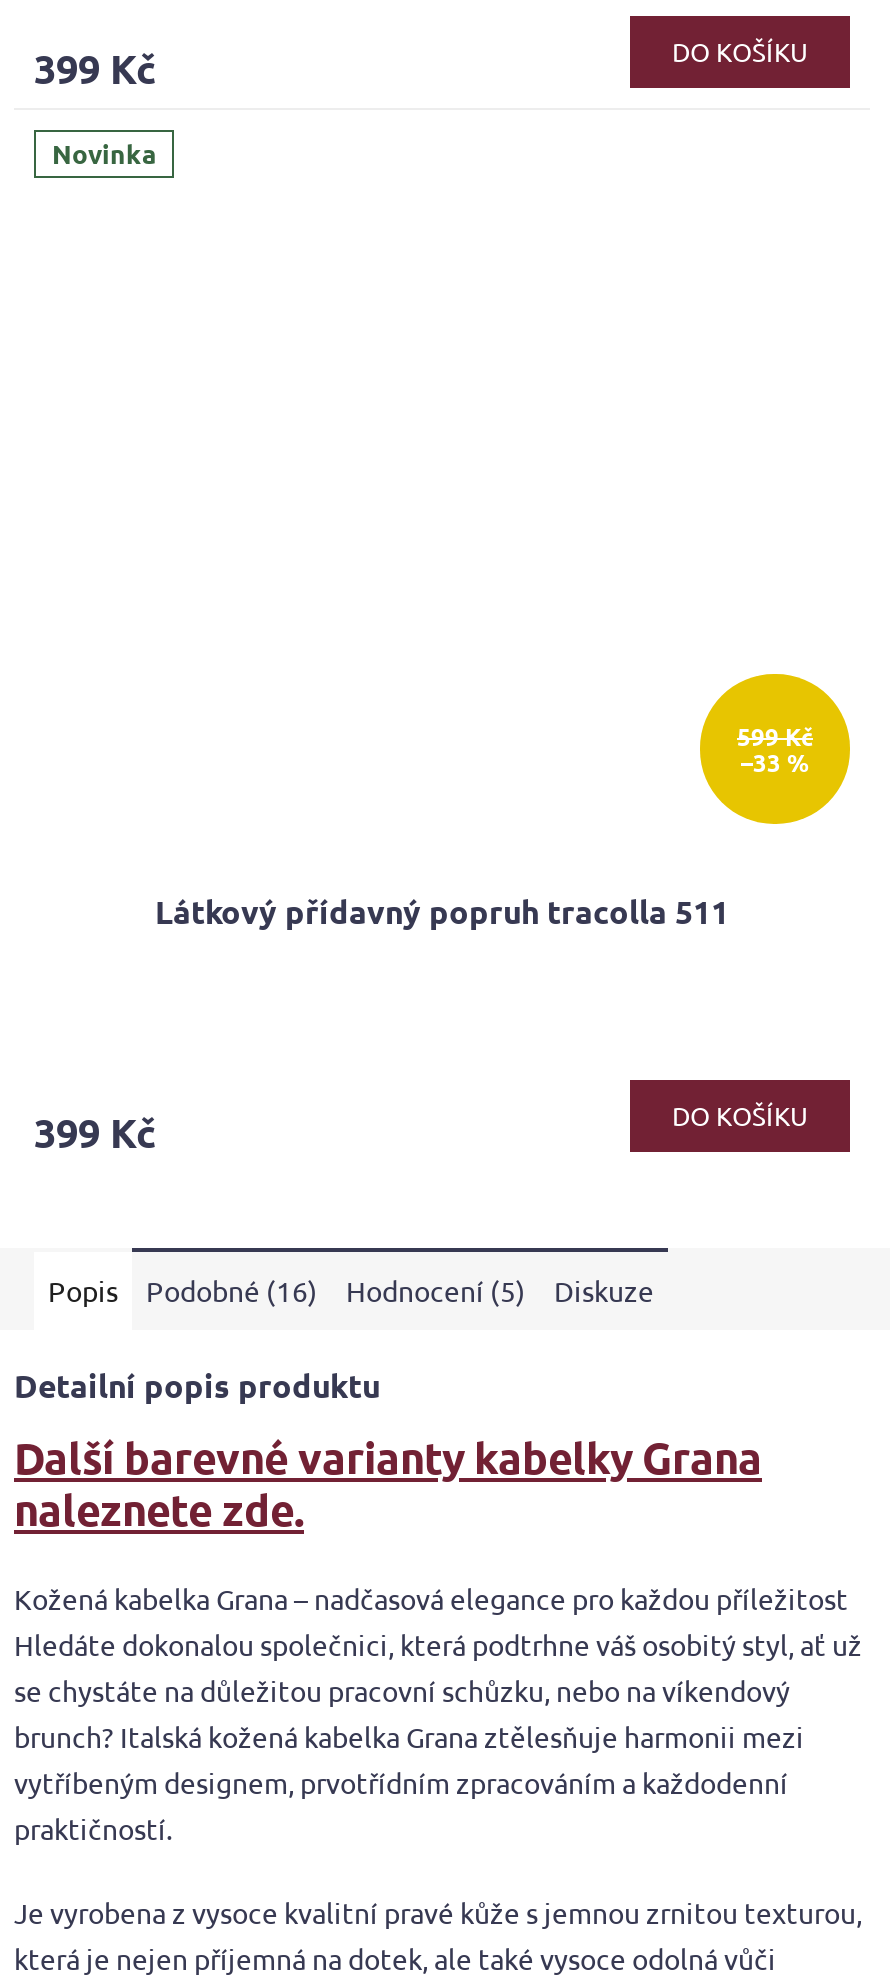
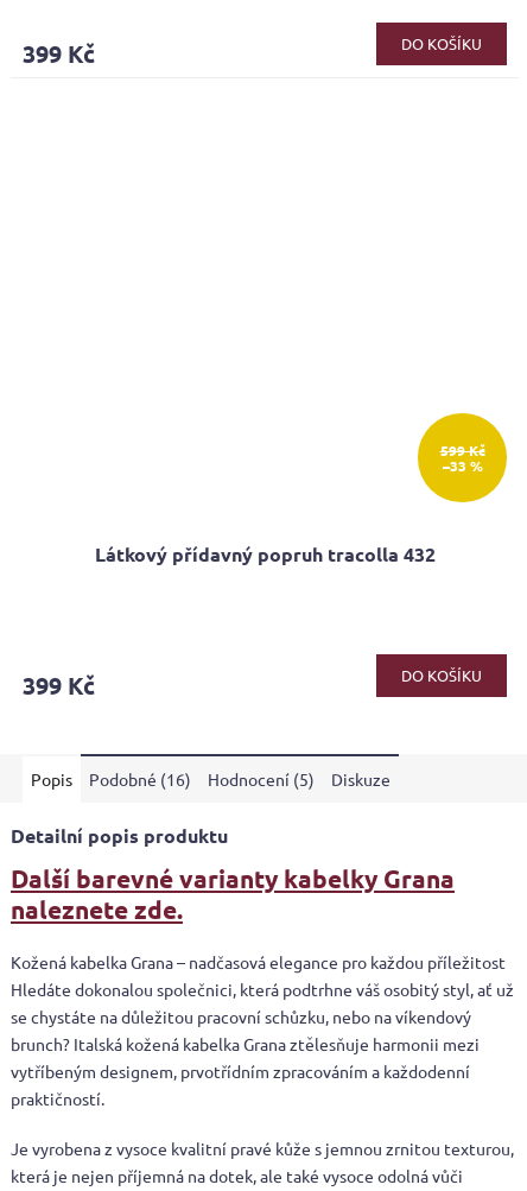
- Novinka

- Látkový přídavný popruh tracolla 511
+ Látkový přídavný popruh tracolla 432
